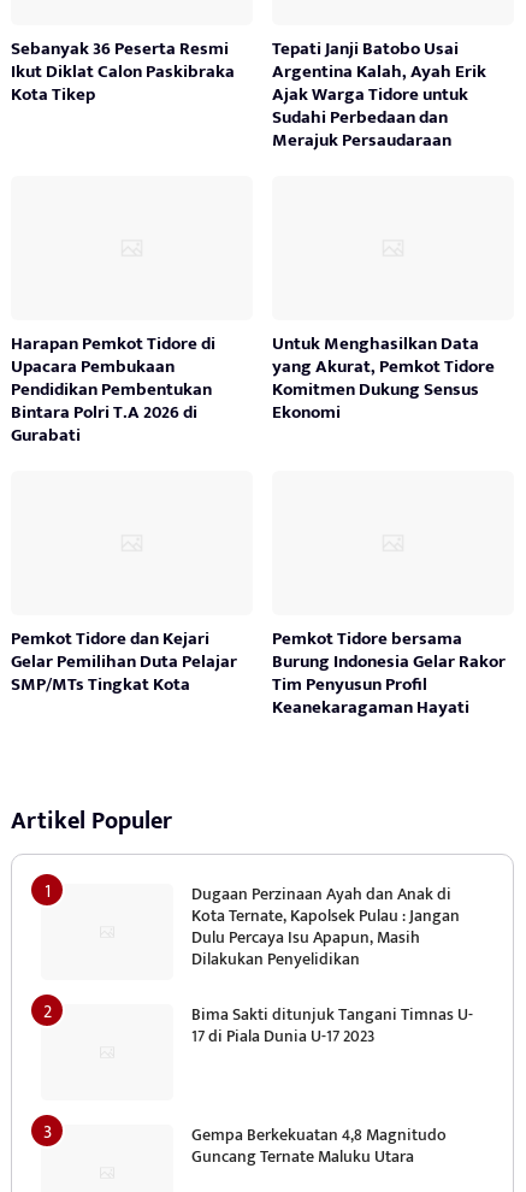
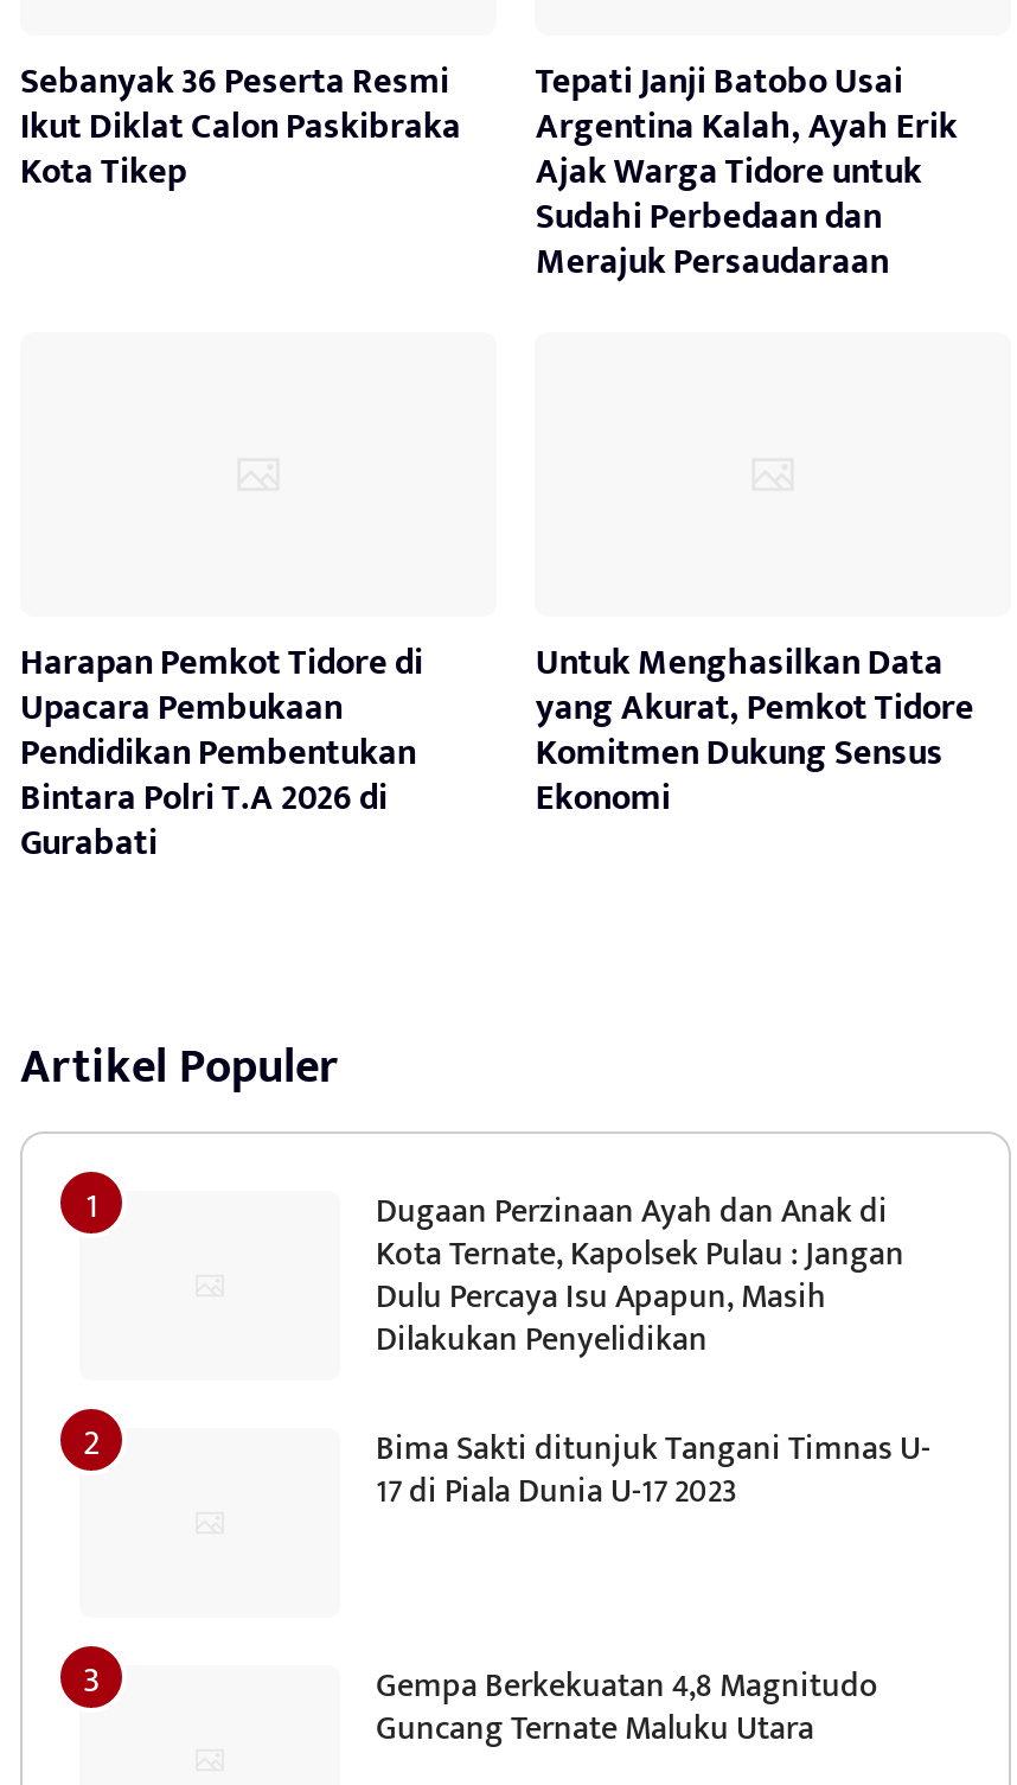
- Pemkot Tidore dan Kejari
- Gelar Pemilihan Duta Pelajar
- SMP/MTs Tingkat Kota

- Pemkot Tidore bersama
- Burung Indonesia Gelar Rakor
- Tim Penyusun Profil
- Keanekaragaman Hayati
